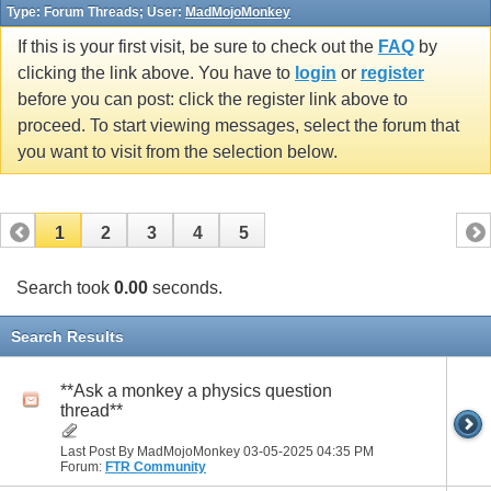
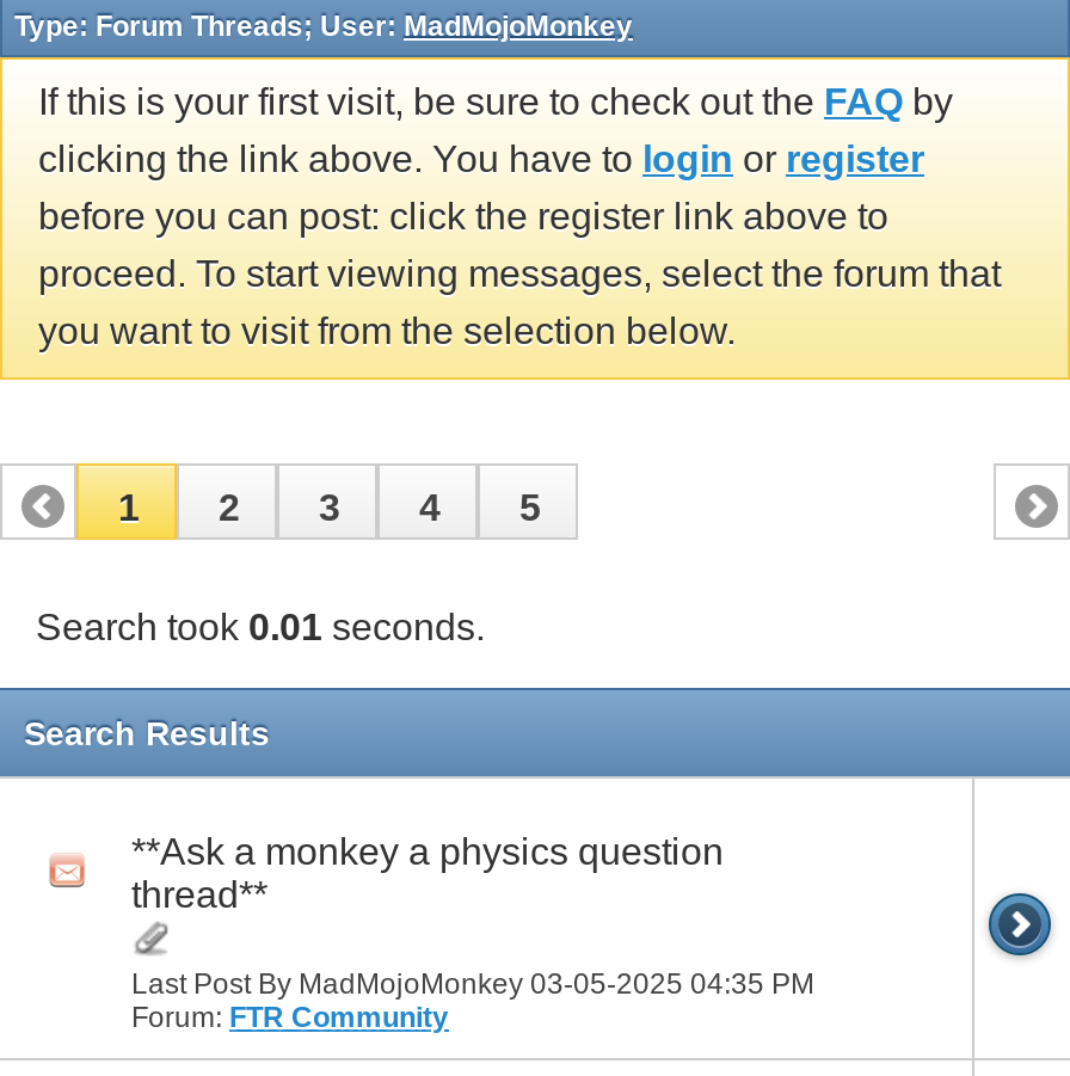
- Search took 0.00 seconds.
+ Search took 0.01 seconds.
